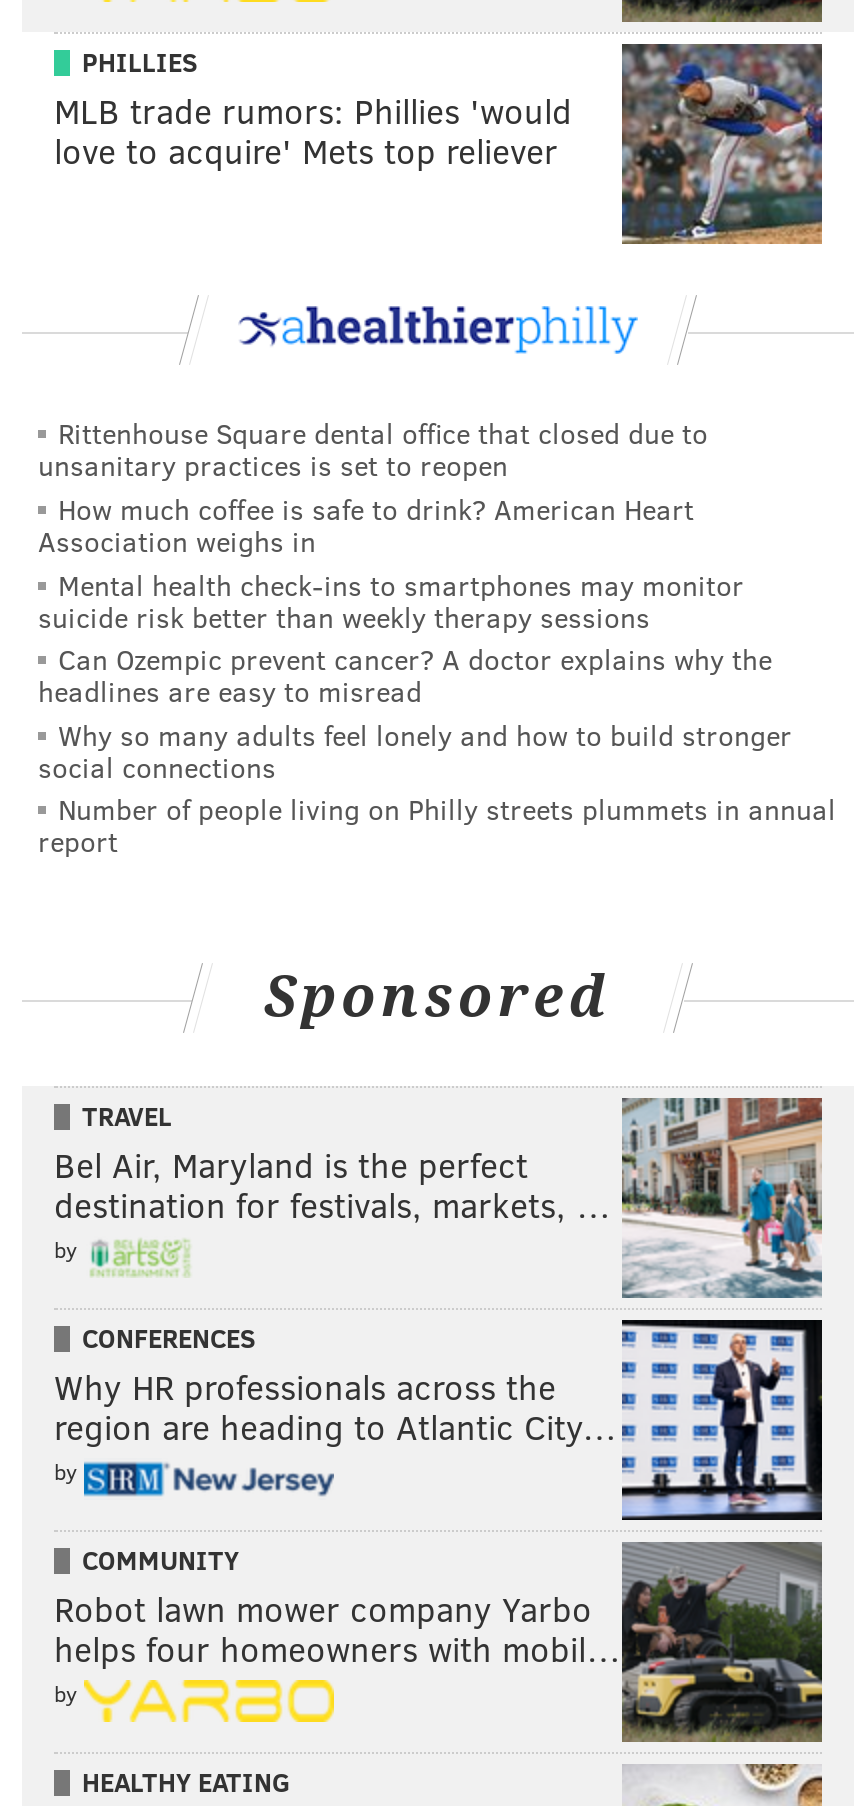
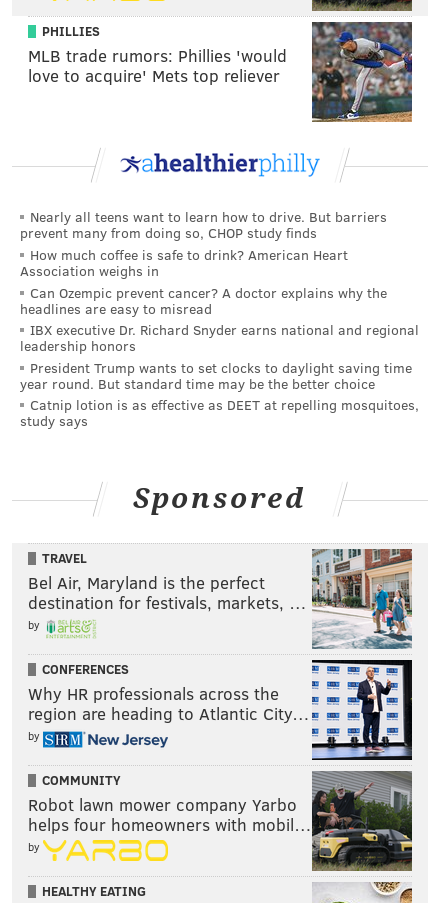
- Rittenhouse Square dental office that closed due to
- unsanitary practices is set to reopen
+ Nearly all teens want to learn how to drive. But barriers
+ prevent many from doing so, CHOP study finds

- Mental health check-ins to smartphones may monitor
- suicide risk better than weekly therapy sessions

moved up: Can Ozempic prevent cancer? A doctor explains why the | headlines are easy to misread

- Why so many adults feel lonely and how to build stronger
- social connections
- Number of people living on Philly streets plummets in annual
- report
+ IBX executive Dr. Richard Snyder earns national and regional
+ leadership honors
+ President Trump wants to set clocks to daylight saving time
+ year round. But standard time may be the better choice
+ Catnip lotion is as effective as DEET at repelling mosquitoes,
+ study says
